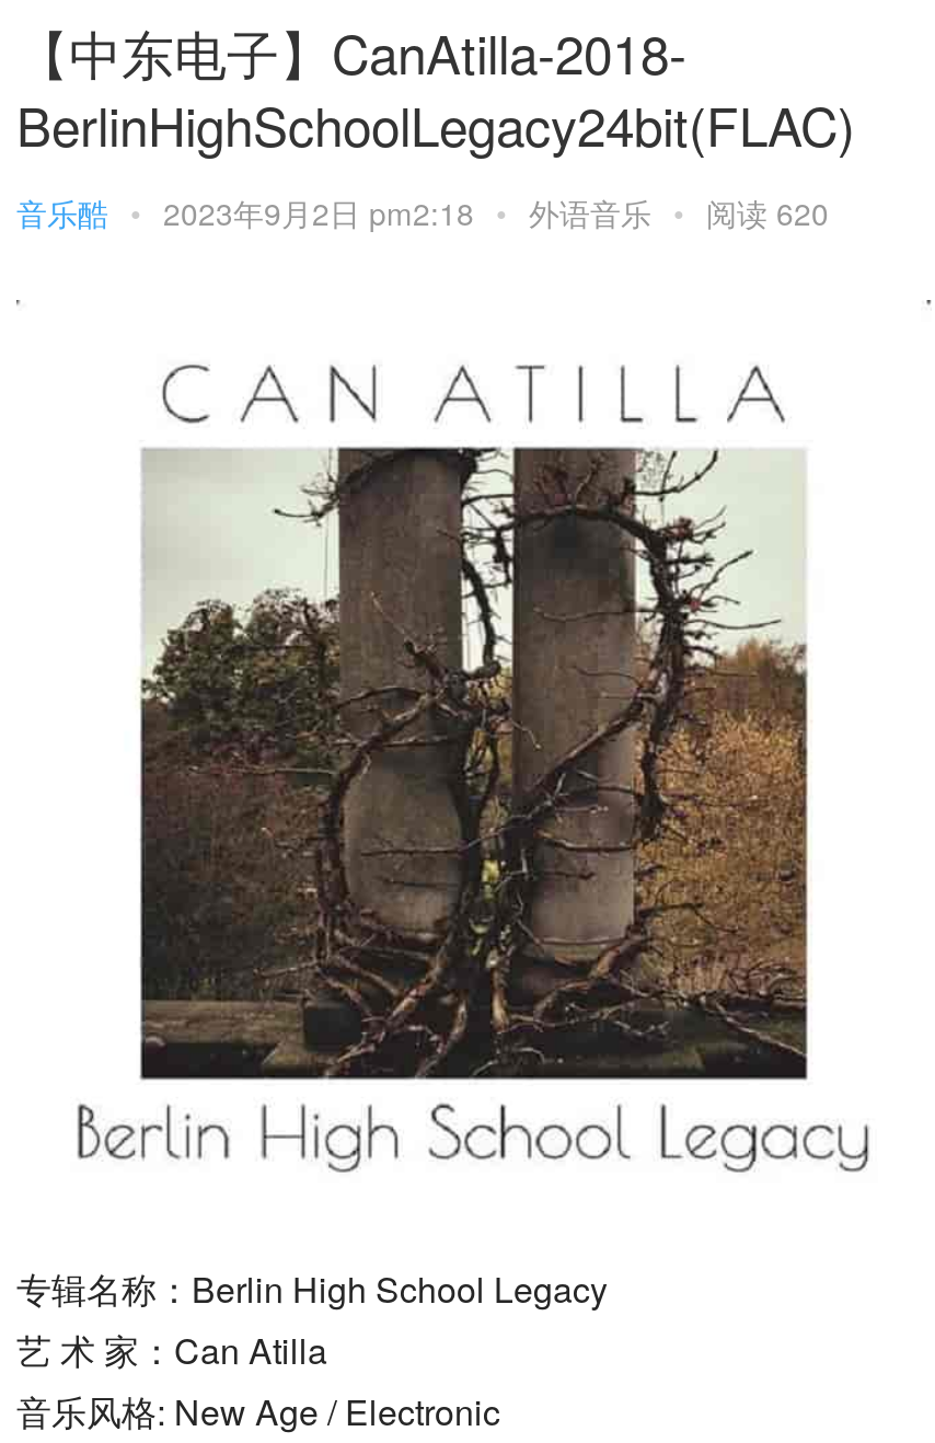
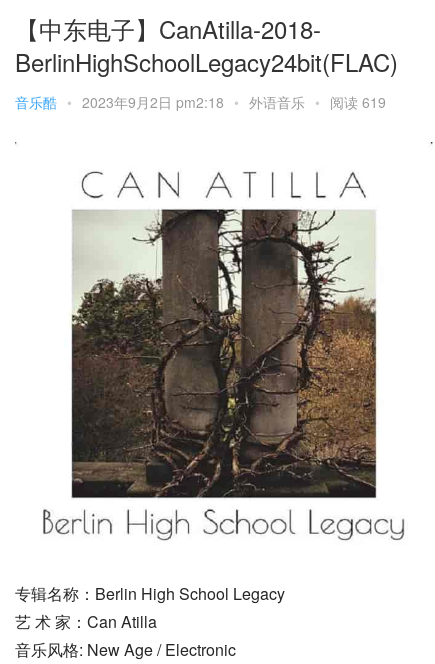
- 音乐酷 • 2023年9月2日 pm2:18 • 外语音乐 • 阅读 620
+ 音乐酷 • 2023年9月2日 pm2:18 • 外语音乐 • 阅读 619
